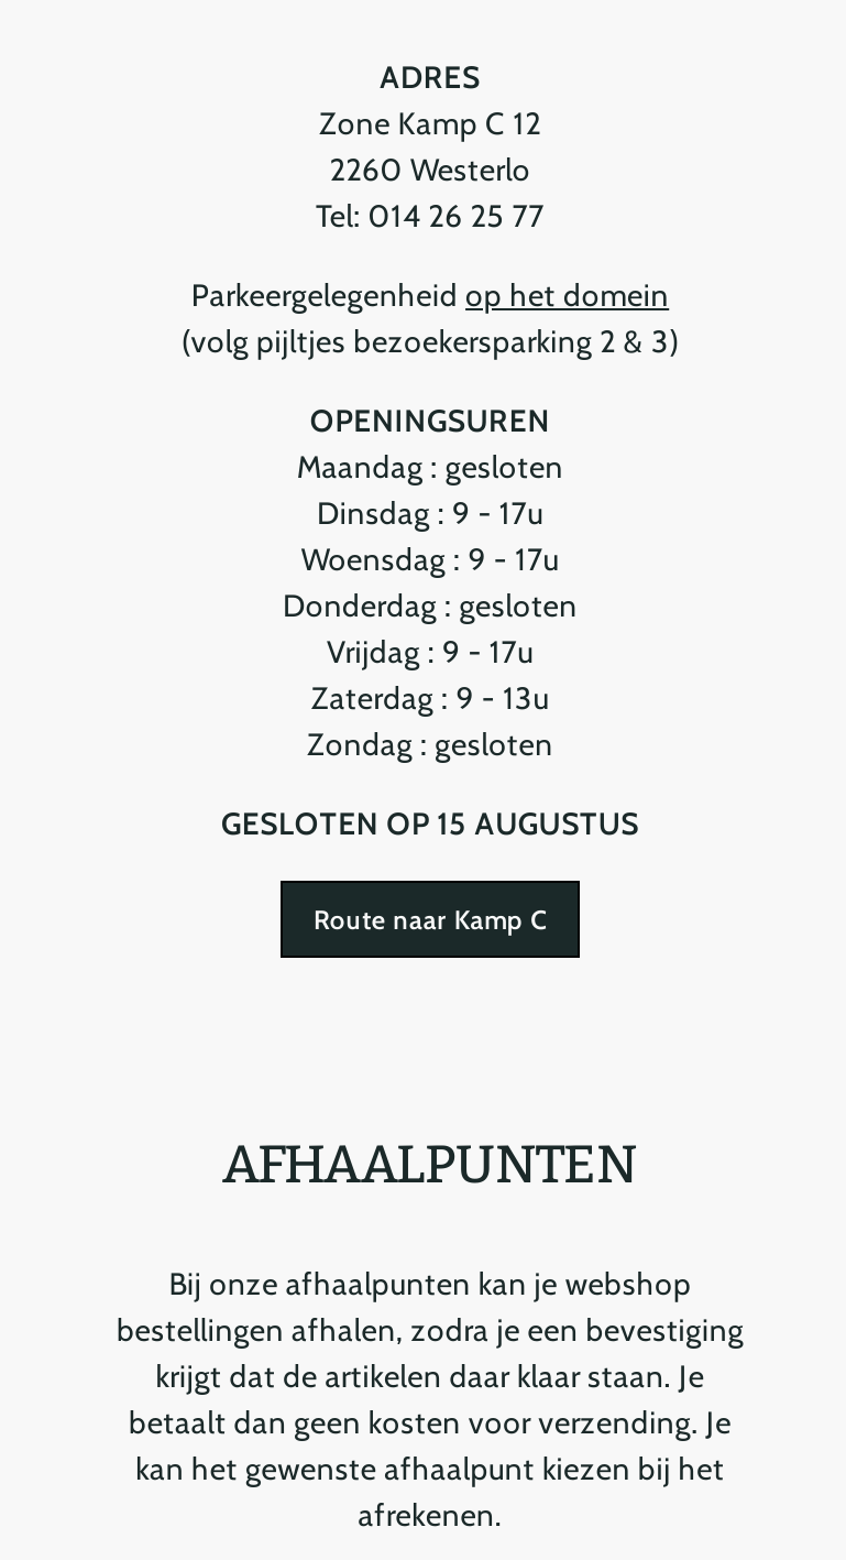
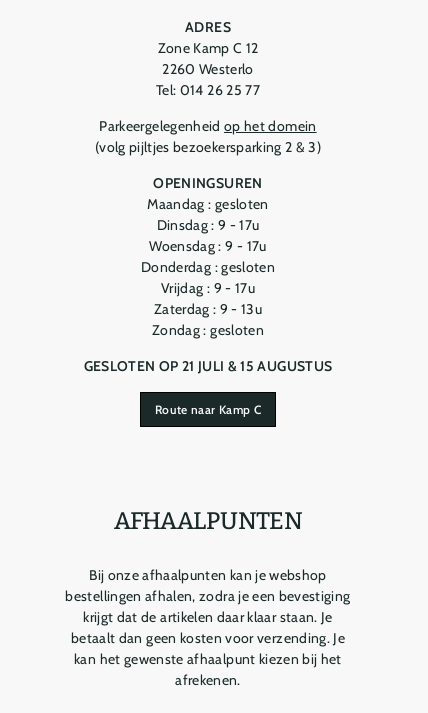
- GESLOTEN OP 15 AUGUSTUS
+ GESLOTEN OP 21 JULI & 15 AUGUSTUS
